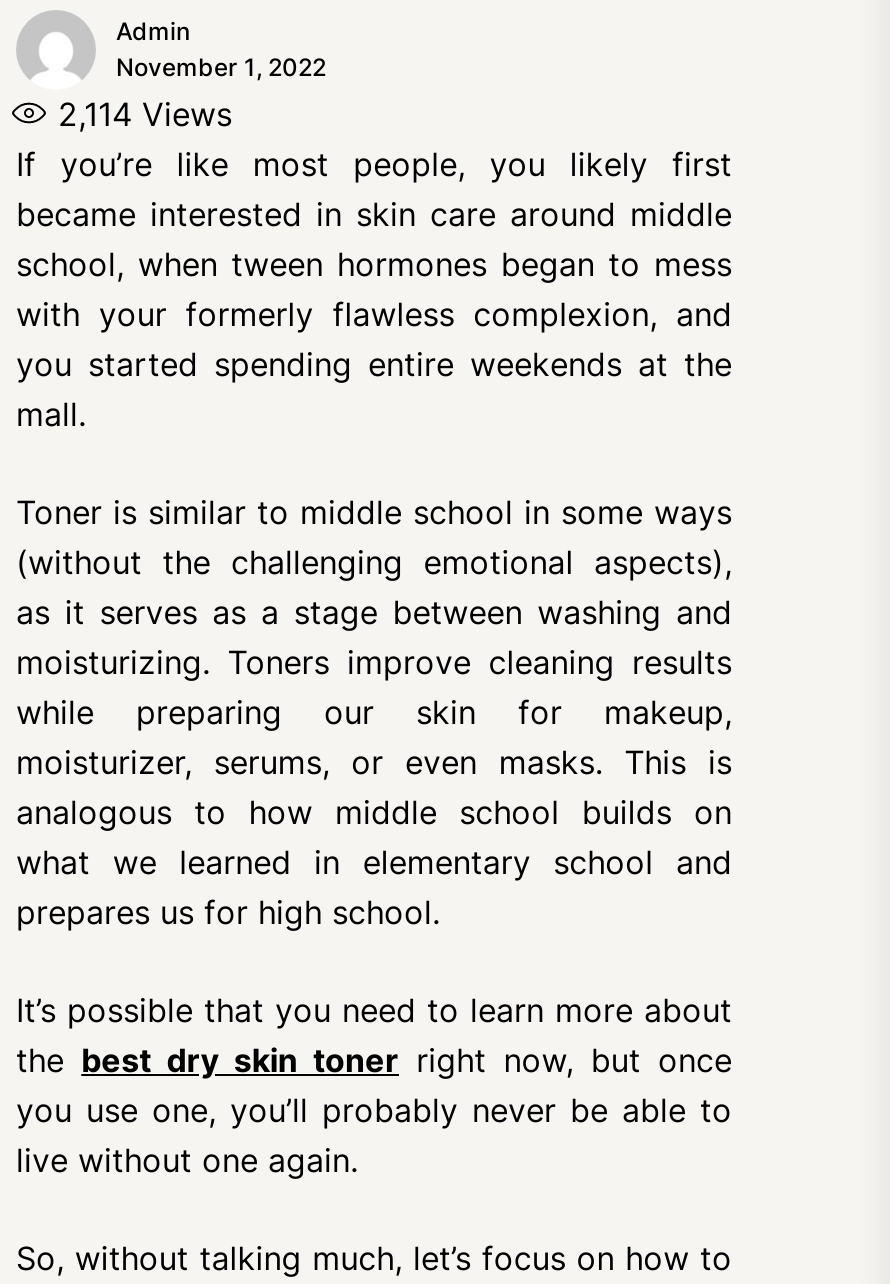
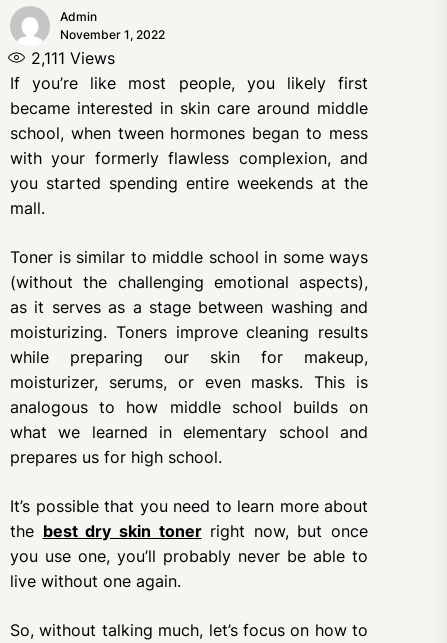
- 2,114 Views
+ 2,111 Views
